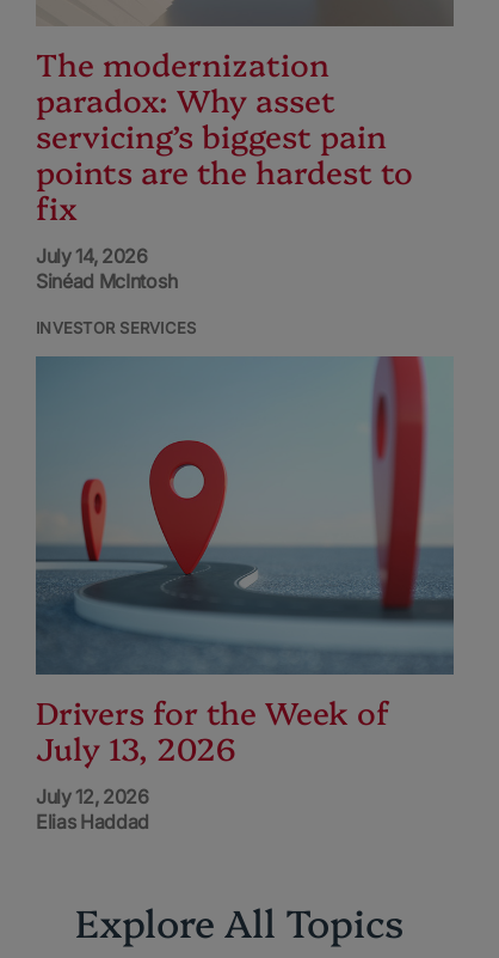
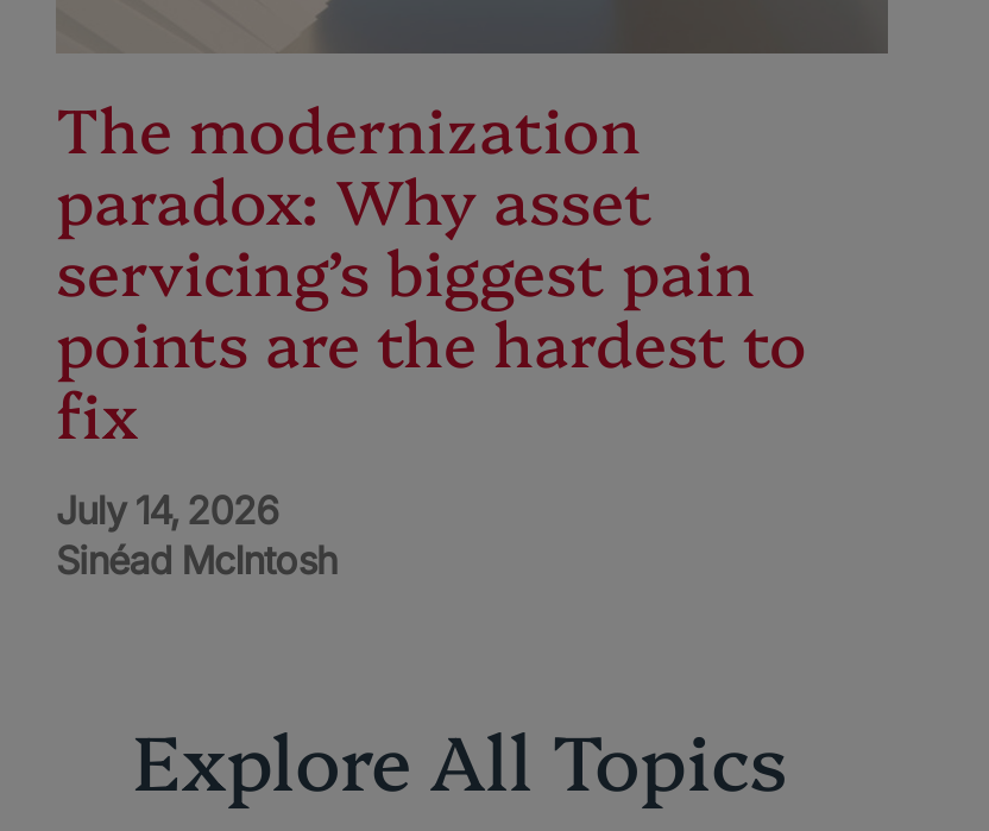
- INVESTOR SERVICES

- [image]
- Drivers for the Week of
- July 13, 2026
- July 12, 2026
- Elias Haddad
